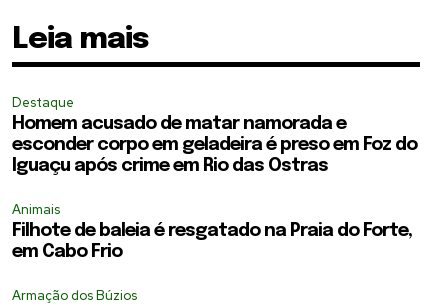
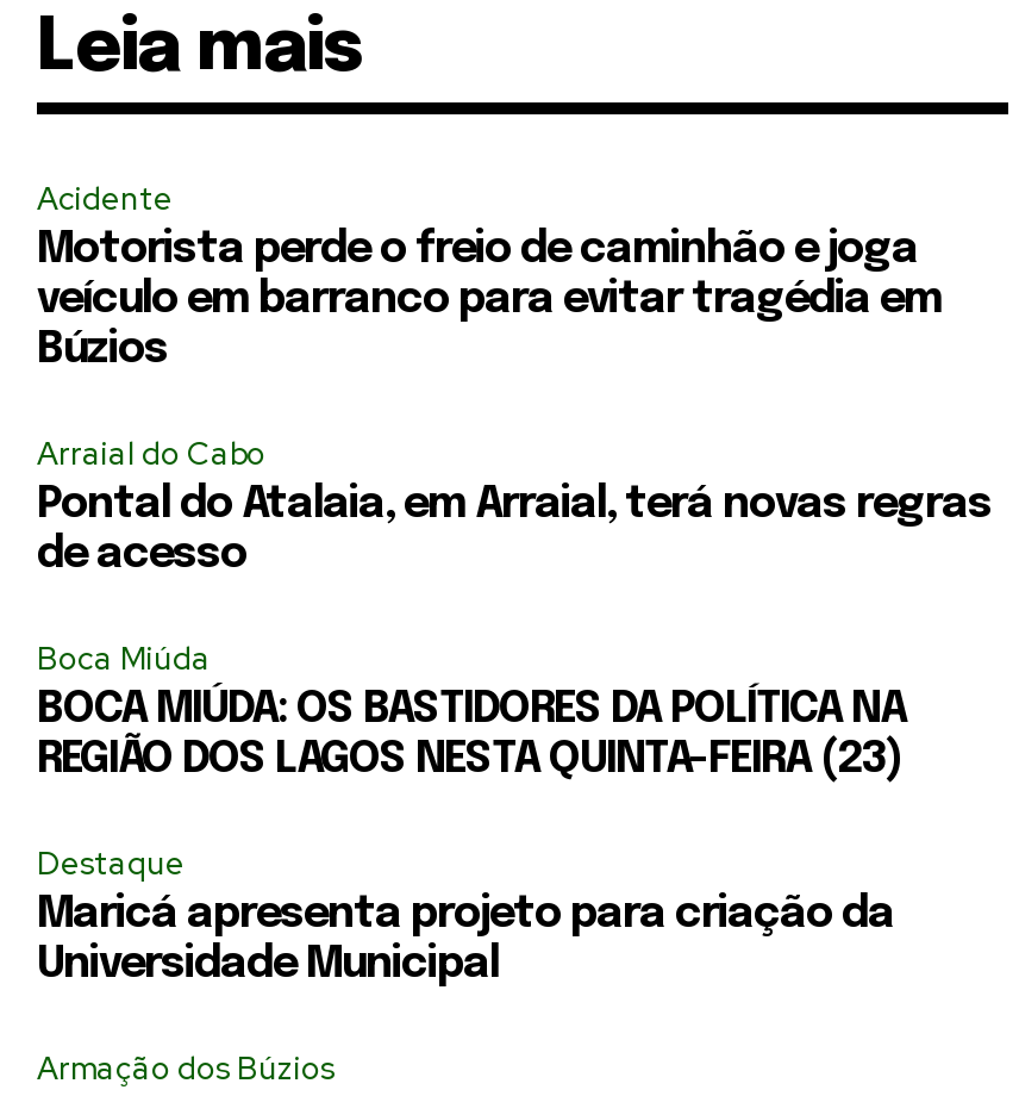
+ Acidente
+ Motorista perde o freio de caminhão e joga
+ veículo em barranco para evitar tragédia em
+ Búzios
+ Arraial do Cabo
+ Pontal do Atalaia, em Arraial, terá novas regras
+ de acesso
+ Boca Miúda
+ BOCA MIÚDA: OS BASTIDORES DA POLÍTICA NA
+ REGIÃO DOS LAGOS NESTA QUINTA-FEIRA (23)

moved down: Destaque

- Homem acusado de matar namorada e
- esconder corpo em geladeira é preso em Foz do
- Iguaçu após crime em Rio das Ostras
- Animais
- Filhote de baleia é resgatado na Praia do Forte,
- em Cabo Frio
+ Maricá apresenta projeto para criação da
+ Universidade Municipal
